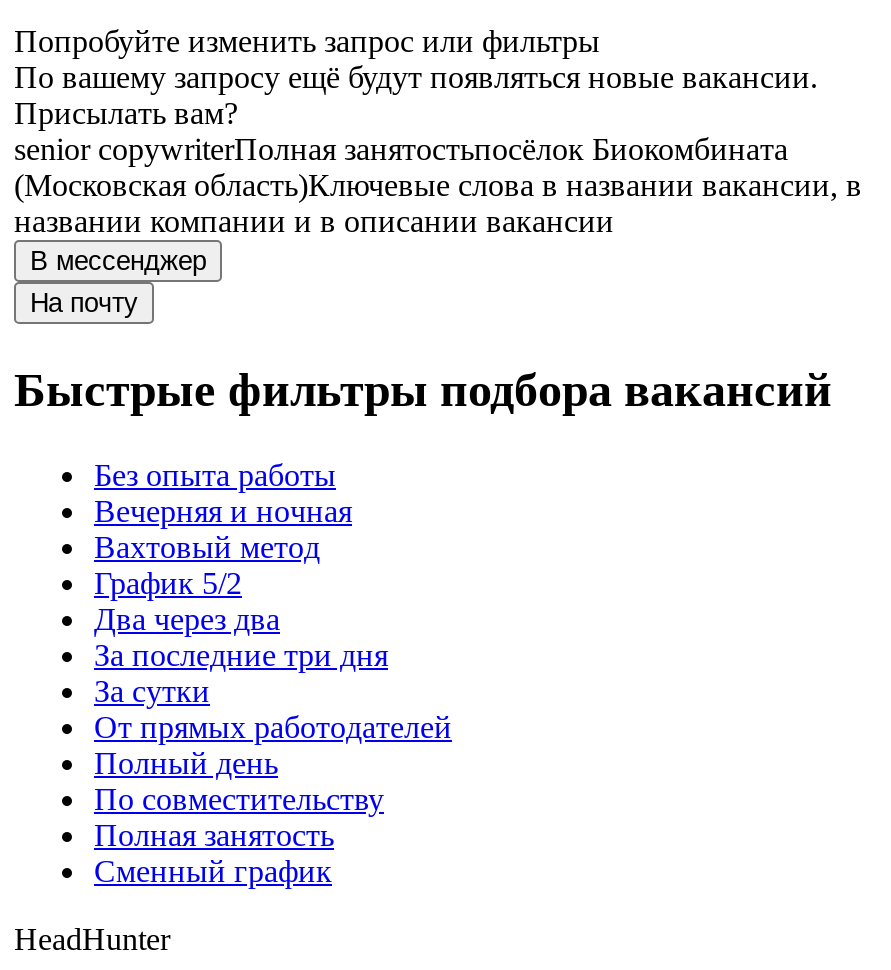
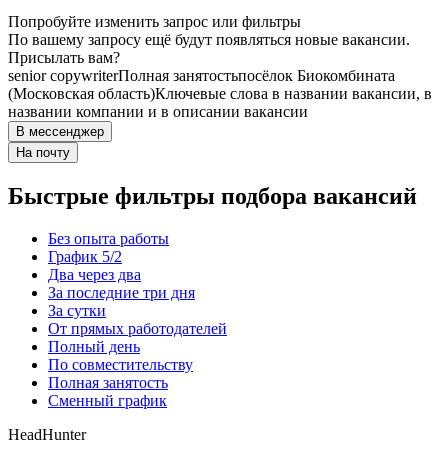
- Вечерняя и ночная
- Вахтовый метод
